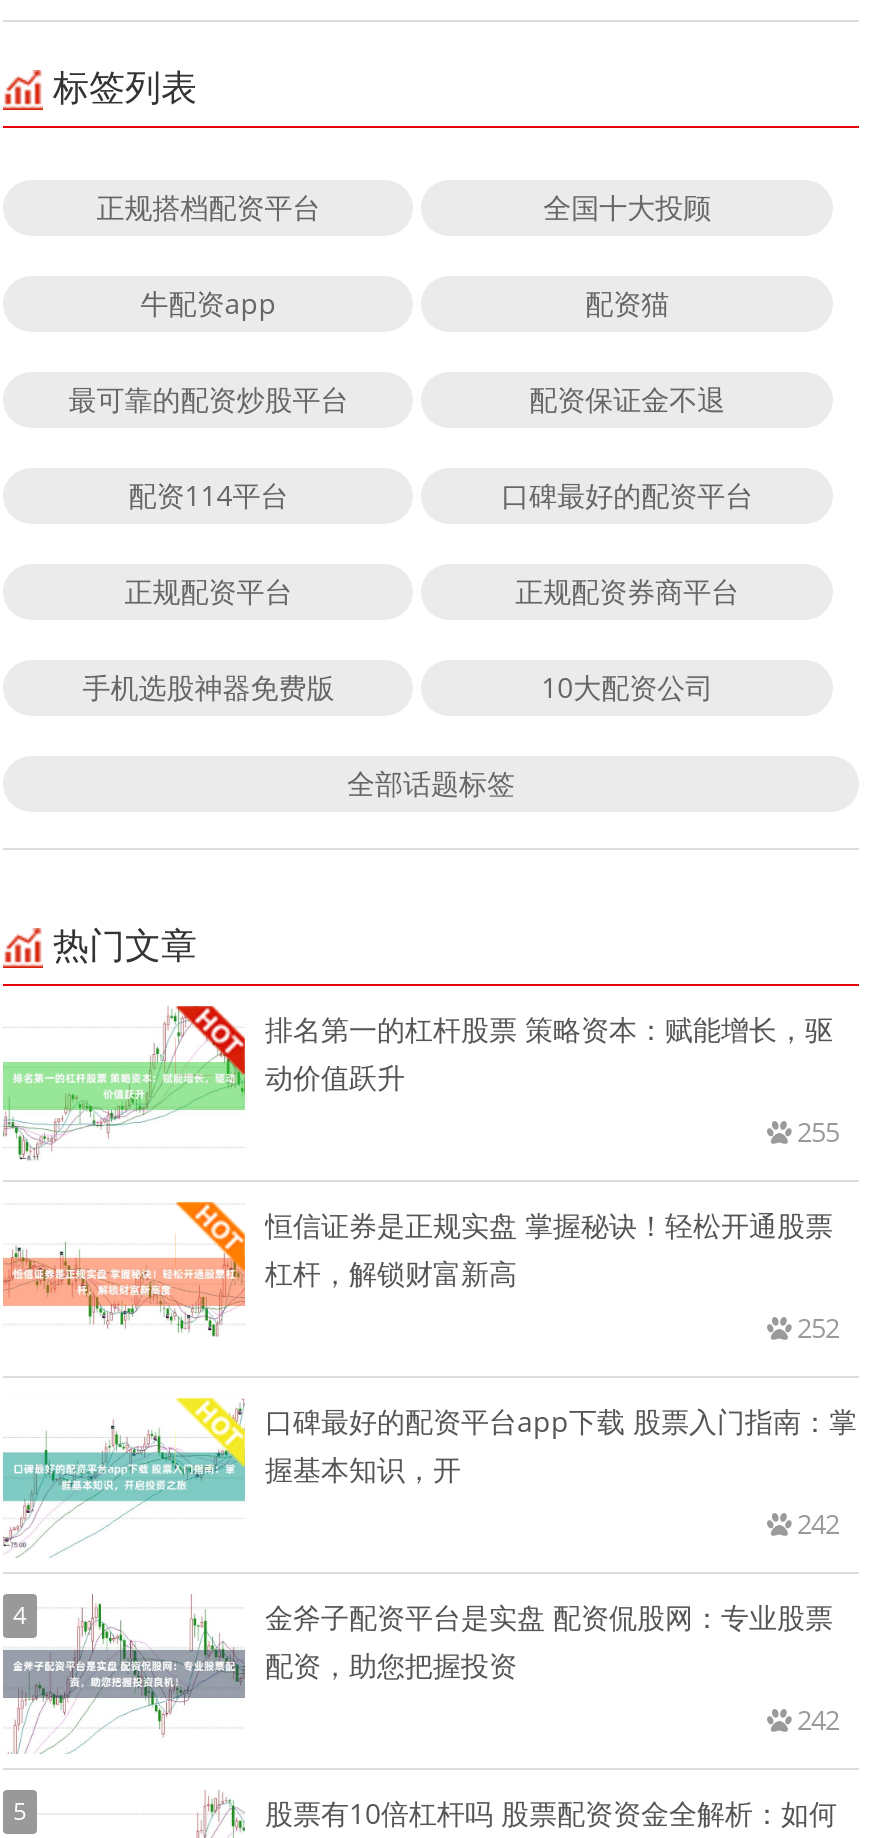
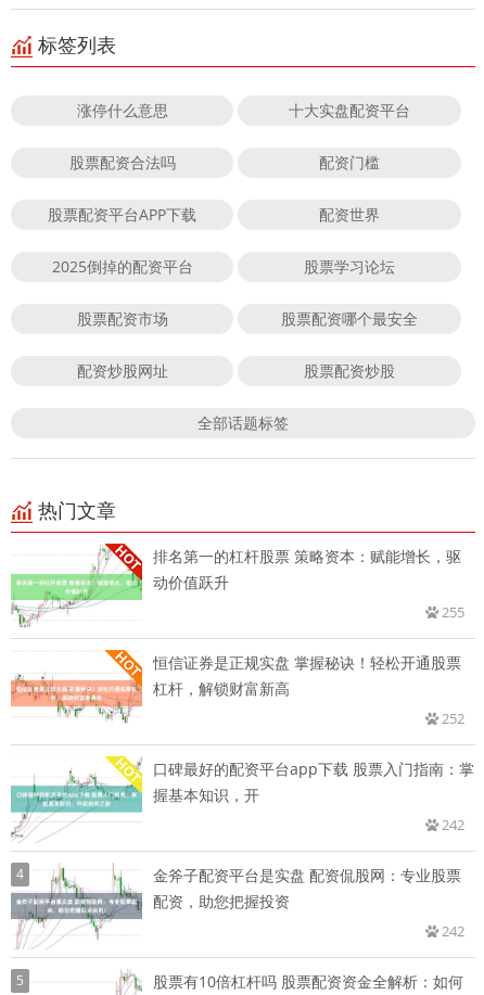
- 正规搭档配资平台
- 全国十大投顾
+ 涨停什么意思
+ 十大实盘配资平台

- 牛配资app
- 配资猫
+ 股票配资合法吗
+ 配资门槛

- 最可靠的配资炒股平台
- 配资保证金不退
+ 股票配资平台APP下载
+ 配资世界

- 配资114平台
- 口碑最好的配资平台
+ 2025倒掉的配资平台
+ 股票学习论坛

- 正规配资平台
- 正规配资券商平台
+ 股票配资市场
+ 股票配资哪个最安全

- 手机选股神器免费版
- 10大配资公司
+ 配资炒股网址
+ 股票配资炒股
